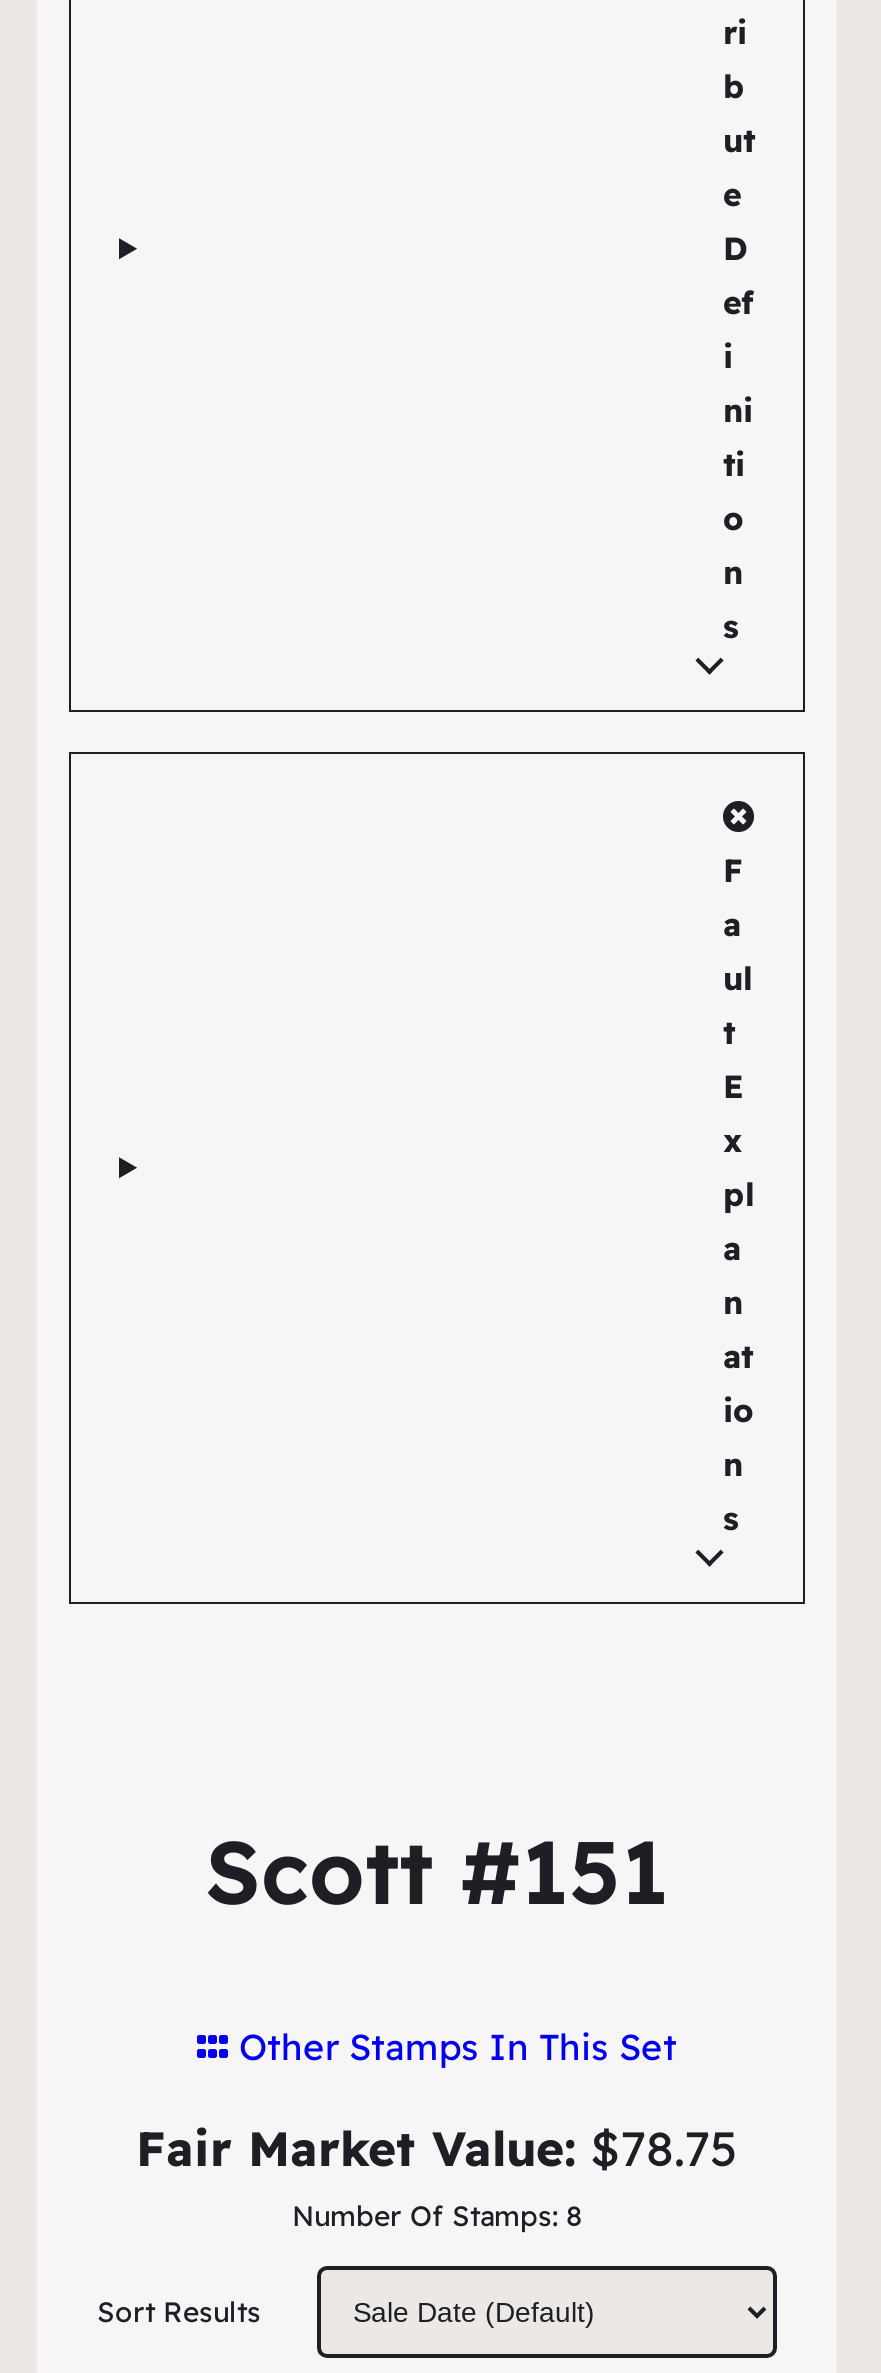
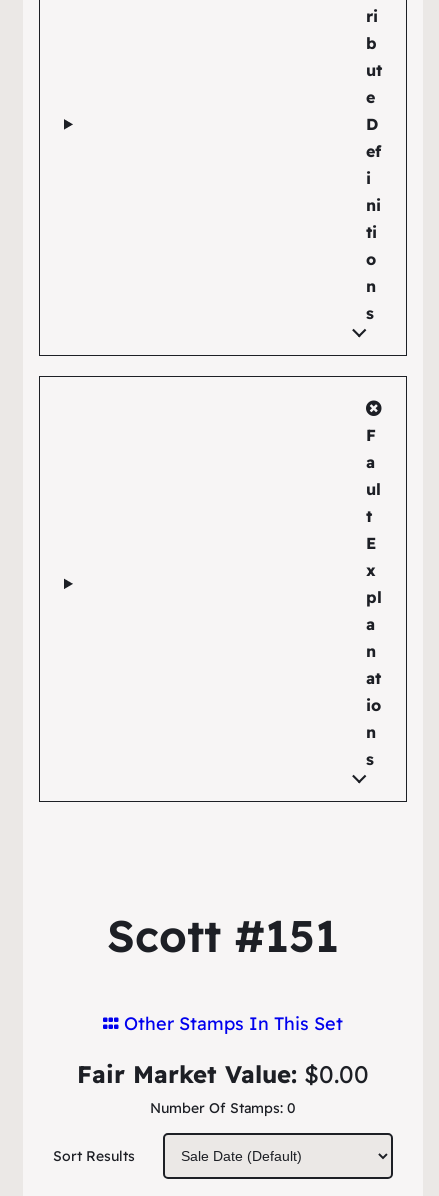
- Fair Market Value: $78.75
+ Fair Market Value: $0.00

- Number Of Stamps: 8
+ Number Of Stamps: 0
